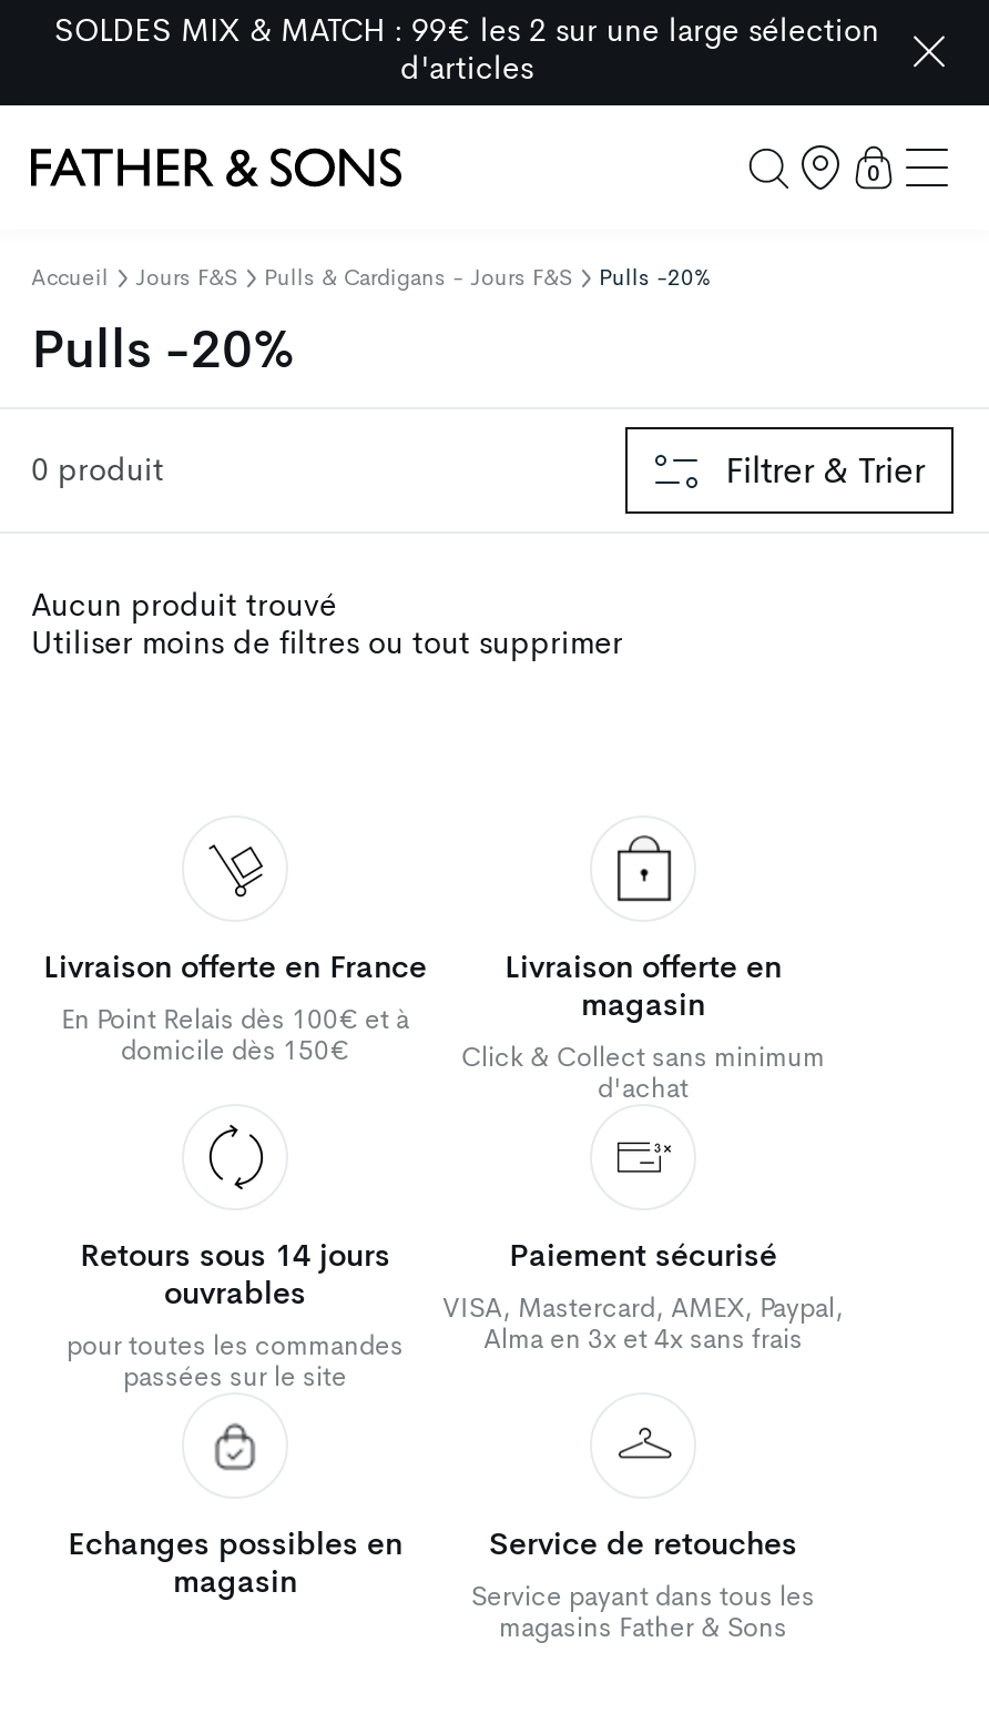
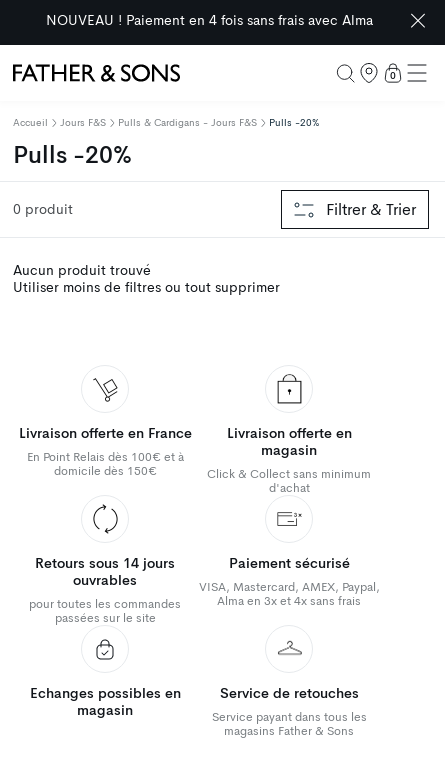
- SOLDES MIX & MATCH : 99€ les 2 sur une large sélection
- d'articles
+ NOUVEAU ! Paiement en 4 fois sans frais avec Alma
